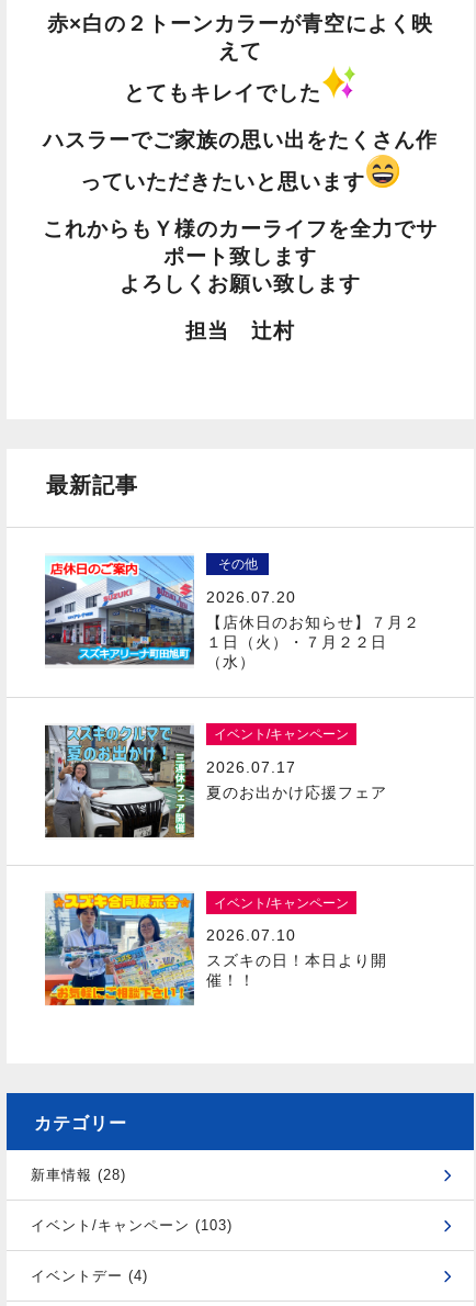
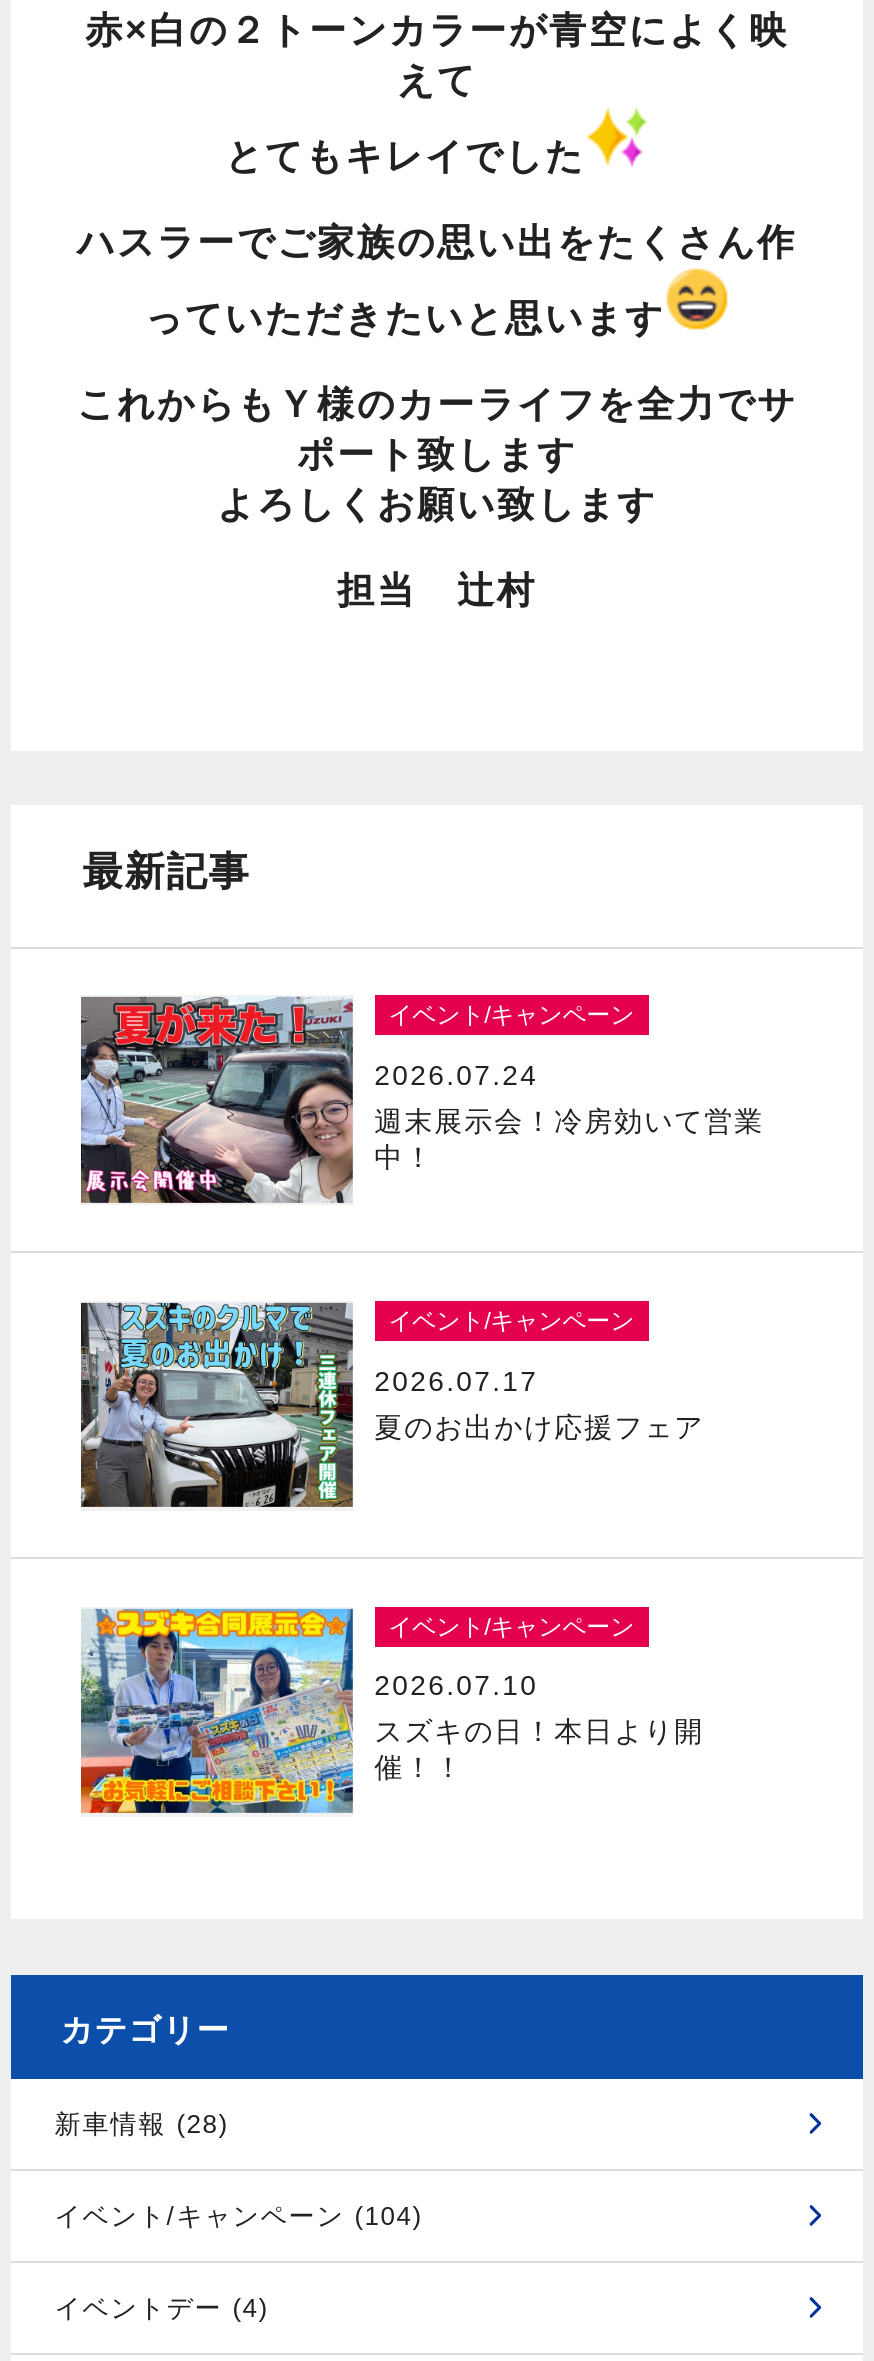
- [image]
- 2026.07.20
- 【店休日のお知らせ】７月２
- １日（火）・７月２２日
- （水）
+ [image]
+ 2026.07.24
+ 週末展示会！冷房効いて営業
+ 中！

- その他
+ イベント/キャンペーン

- イベント/キャンペーン (103)
+ イベント/キャンペーン (104)
